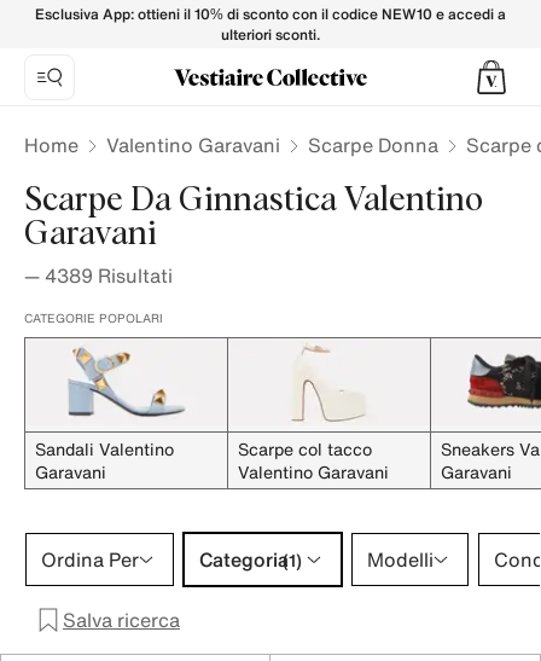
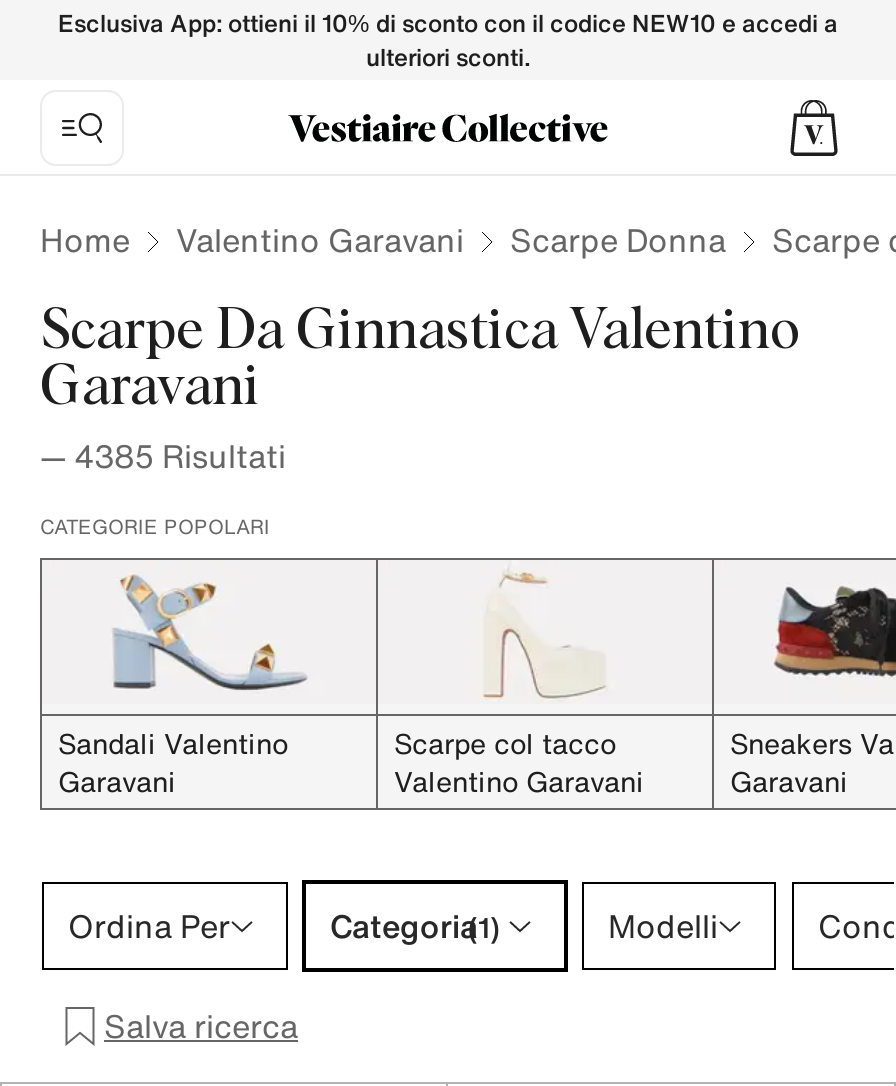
- — 4389 Risultati
+ — 4385 Risultati
